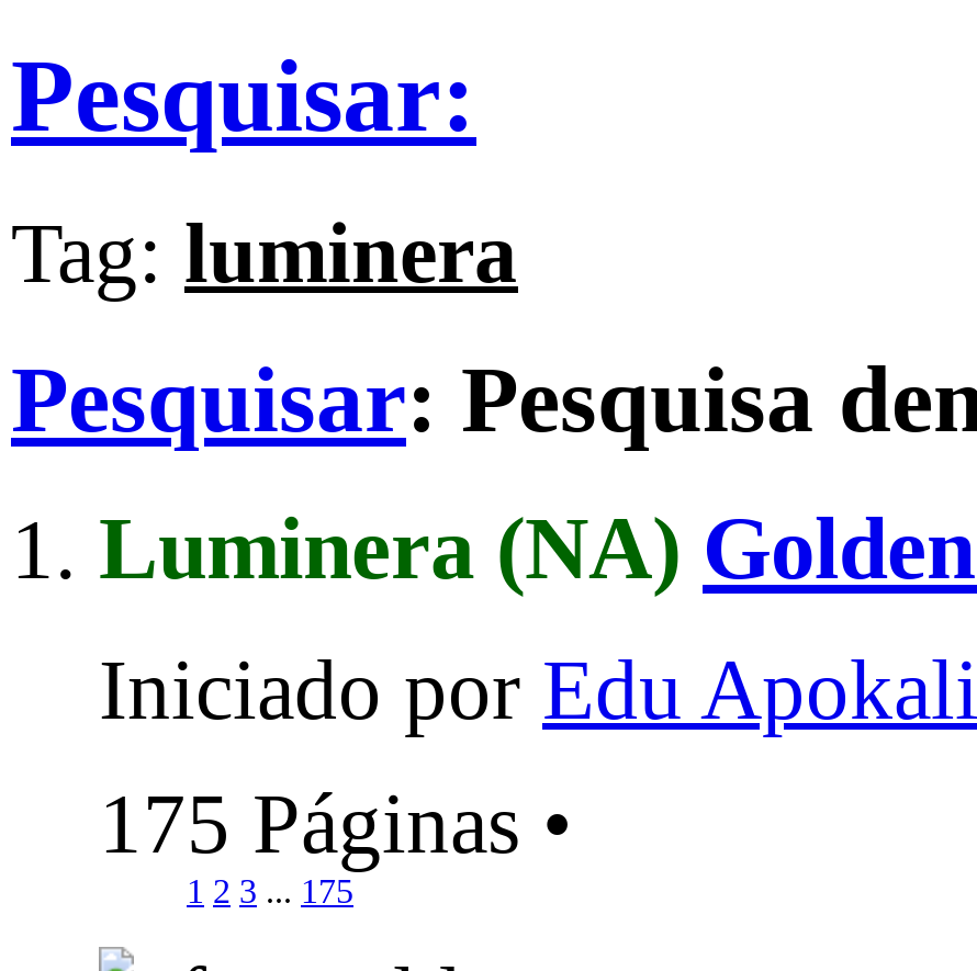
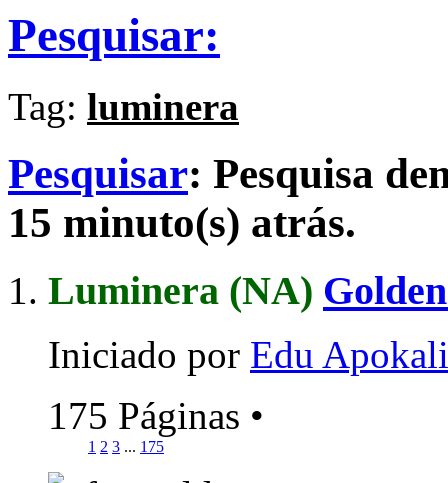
+ 15 minuto(s) atrás.
